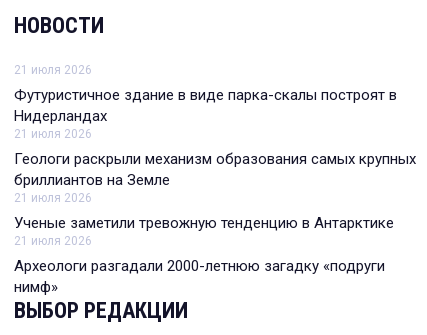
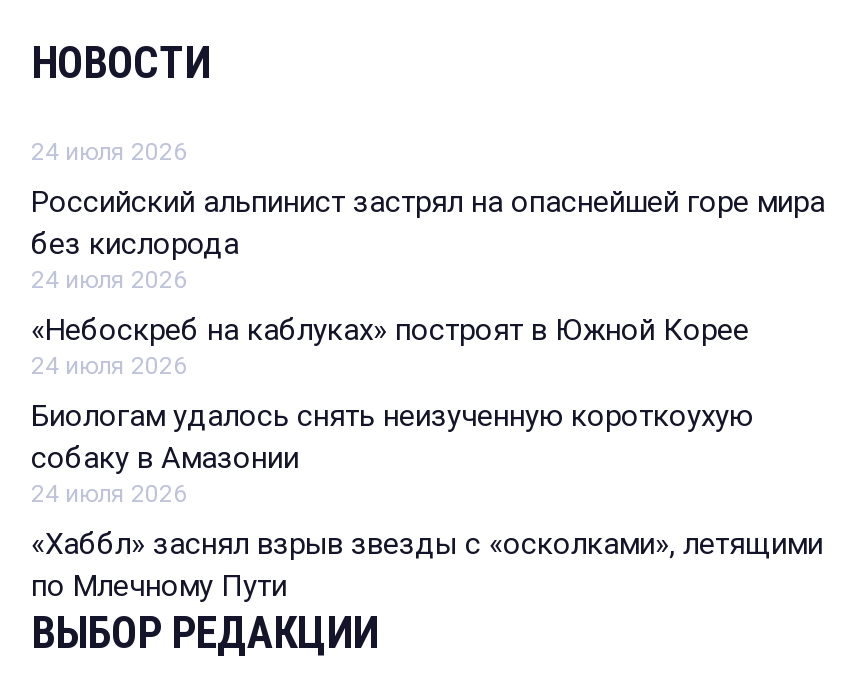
- 21 июля 2026
+ 24 июля 2026

- Футуристичное здание в виде парка-скалы построят в
- Нидерландах
- 21 июля 2026
+ Российский альпинист застрял на опаснейшей горе мира
+ без кислорода
+ 24 июля 2026

- Геологи раскрыли механизм образования самых крупных
- бриллиантов на Земле
- 21 июля 2026
+ «Небоскреб на каблуках» построят в Южной Корее
+ 24 июля 2026

- Ученые заметили тревожную тенденцию в Антарктике
- 21 июля 2026
+ Биологам удалось снять неизученную короткоухую
+ собаку в Амазонии
+ 24 июля 2026

- Археологи разгадали 2000-летнюю загадку «подруги
- нимф»
+ «Хаббл» заснял взрыв звезды с «осколками», летящими
+ по Млечному Пути
